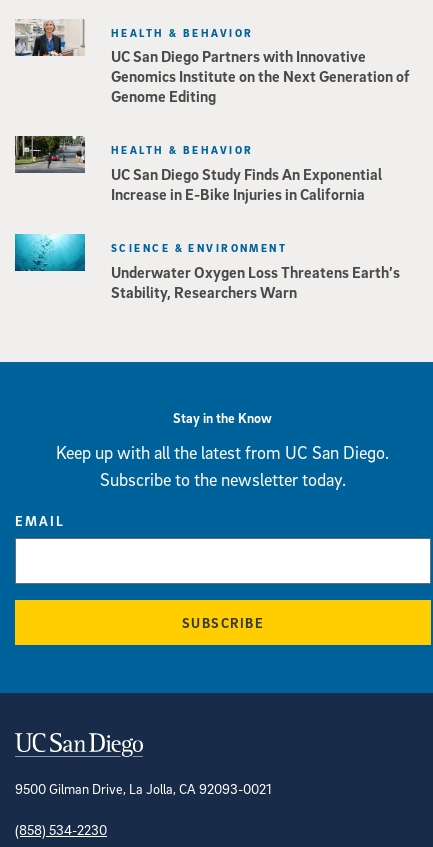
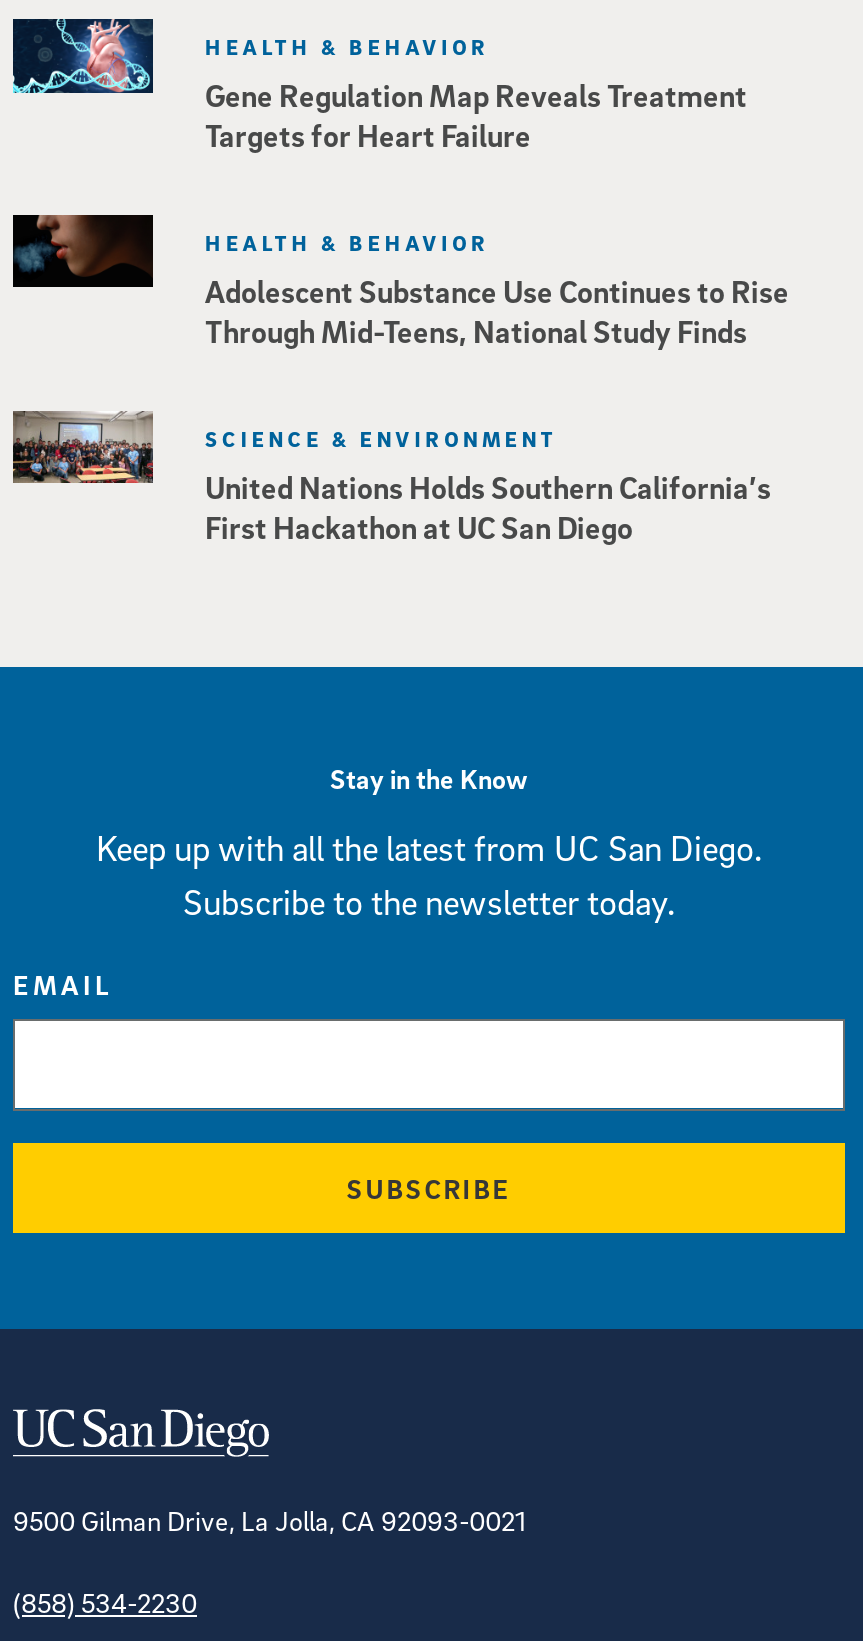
- [image]
- UC San Diego Partners with Innovative
- Genomics Institute on the Next Generation of
- Genome Editing
+ [image]
+ Gene Regulation Map Reveals Treatment
+ Targets for Heart Failure

- [image]
- UC San Diego Study Finds An Exponential
- Increase in E-Bike Injuries in California
+ [image]
+ Adolescent Substance Use Continues to Rise
+ Through Mid-Teens, National Study Finds

- [image]
- Underwater Oxygen Loss Threatens Earth’s
- Stability, Researchers Warn
+ [image]
+ United Nations Holds Southern California’s
+ First Hackathon at UC San Diego
